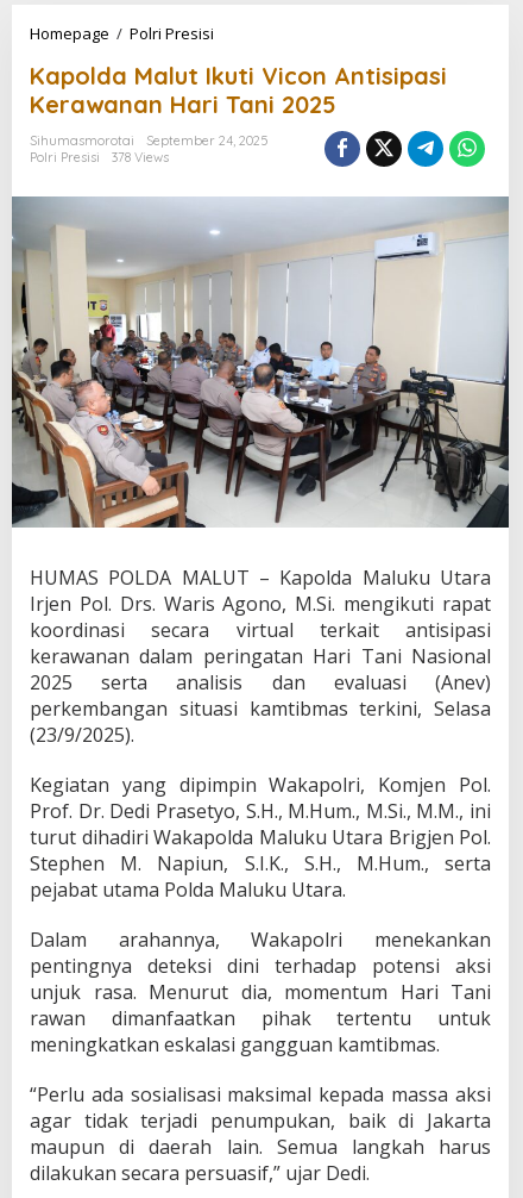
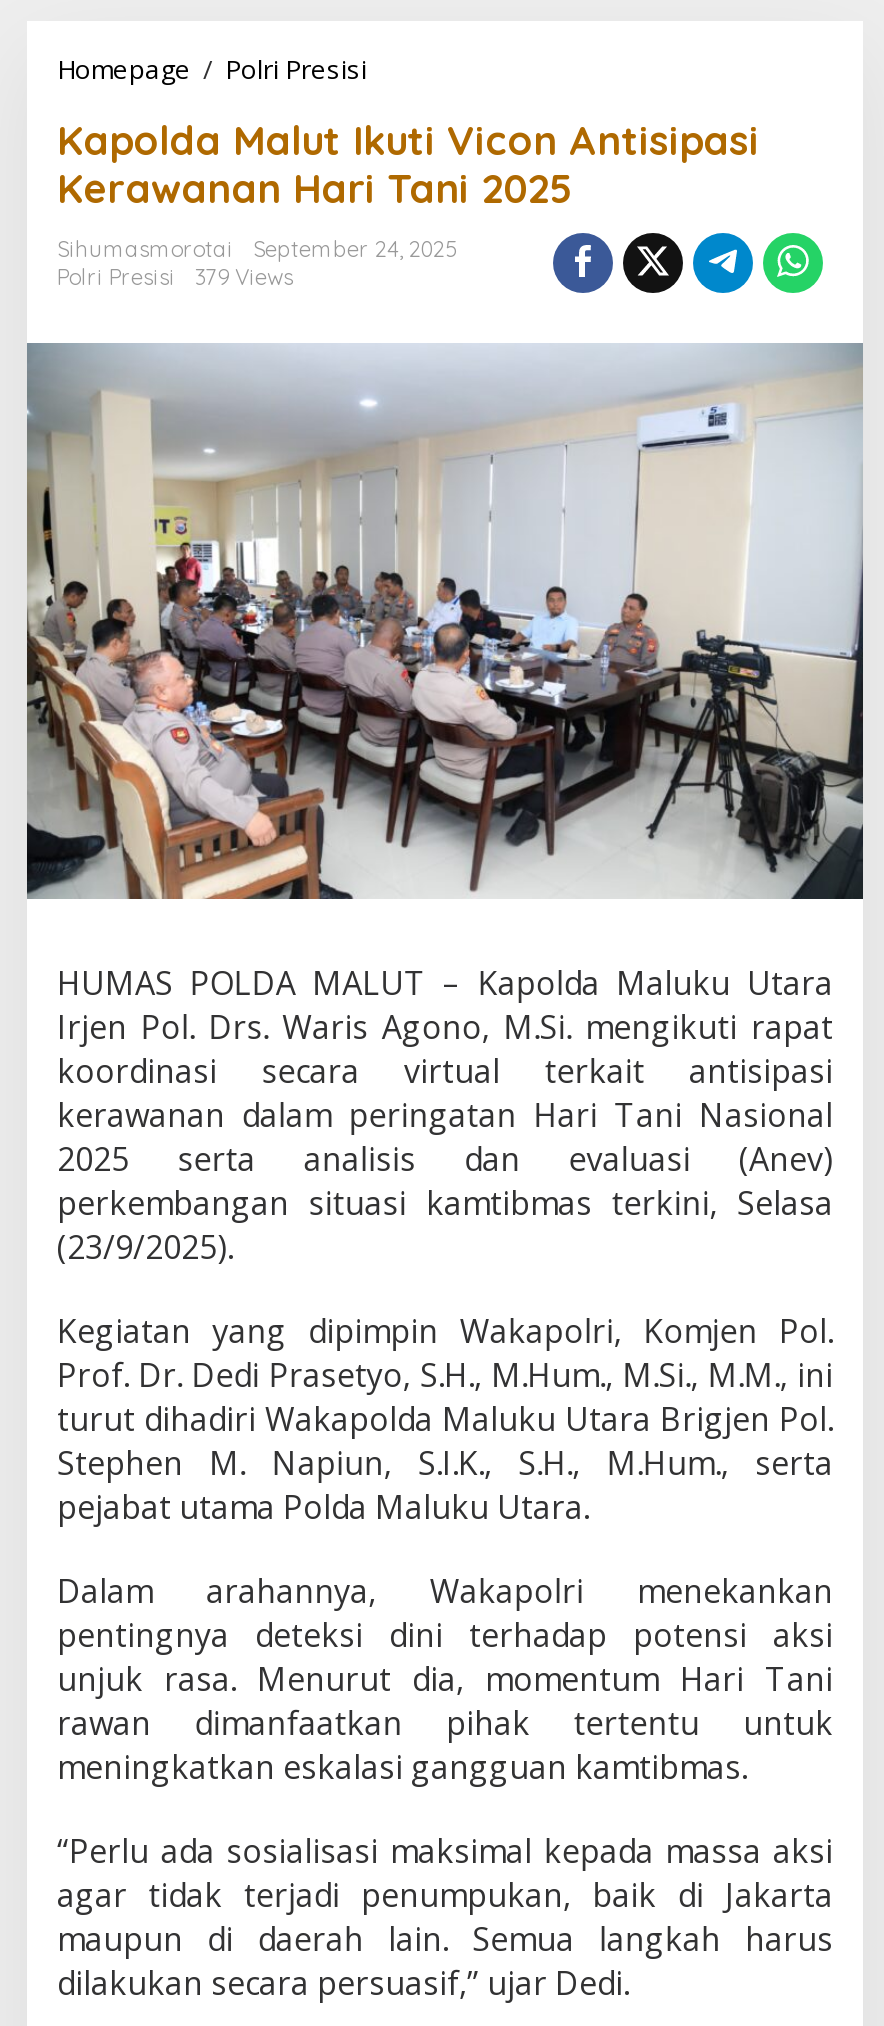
- Polri Presisi 378 Views
+ Polri Presisi 379 Views
